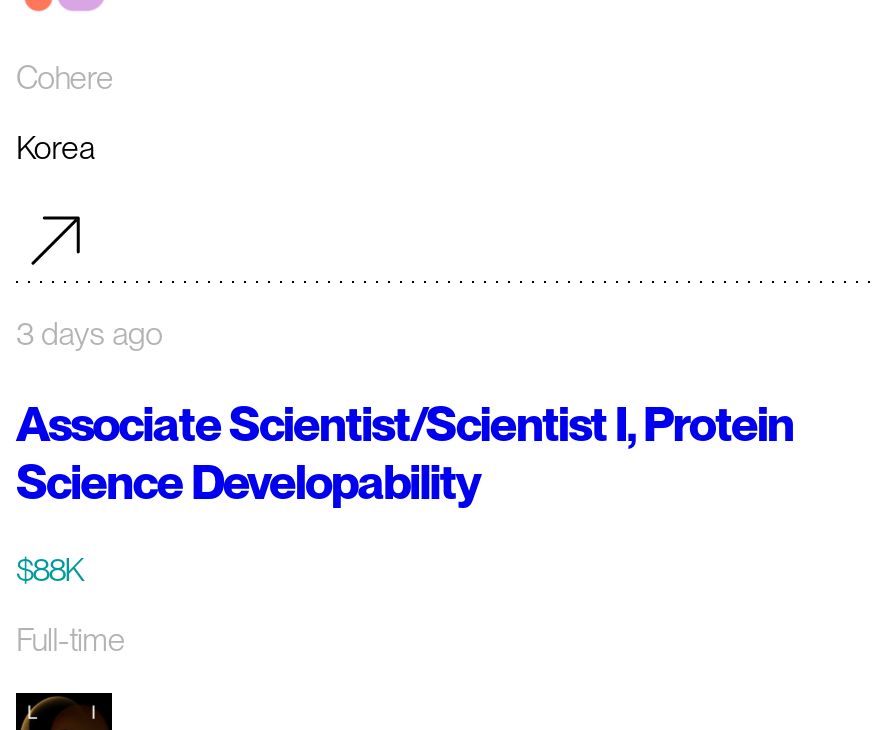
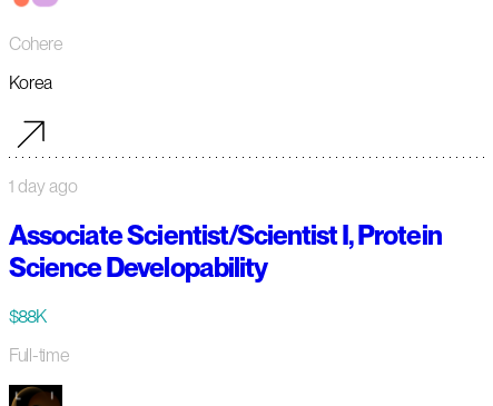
- 3 days ago
+ 1 day ago
